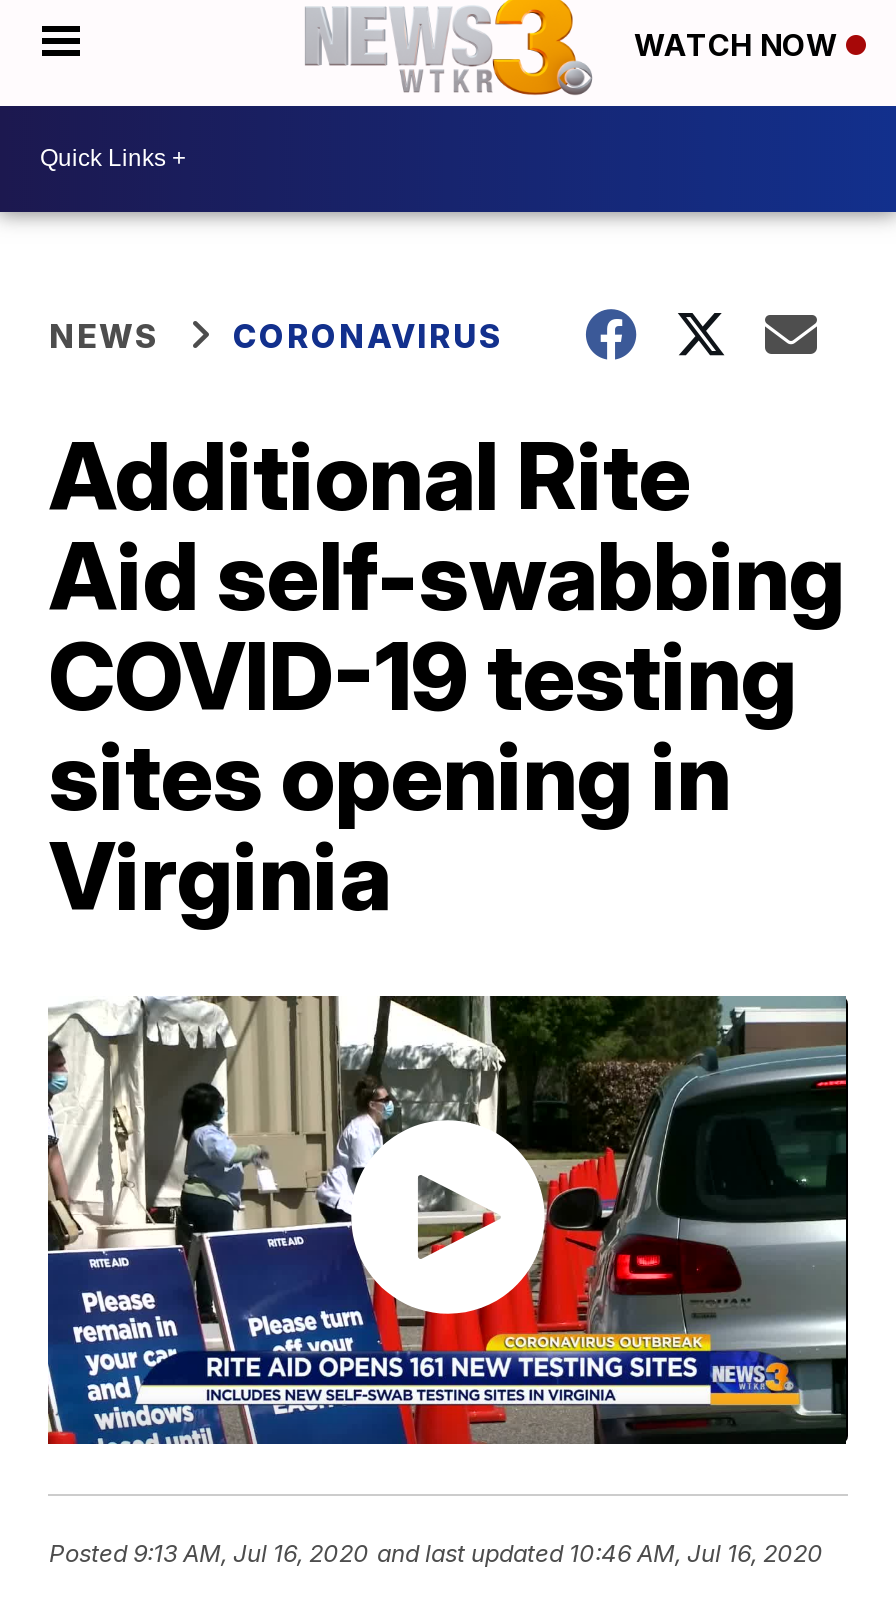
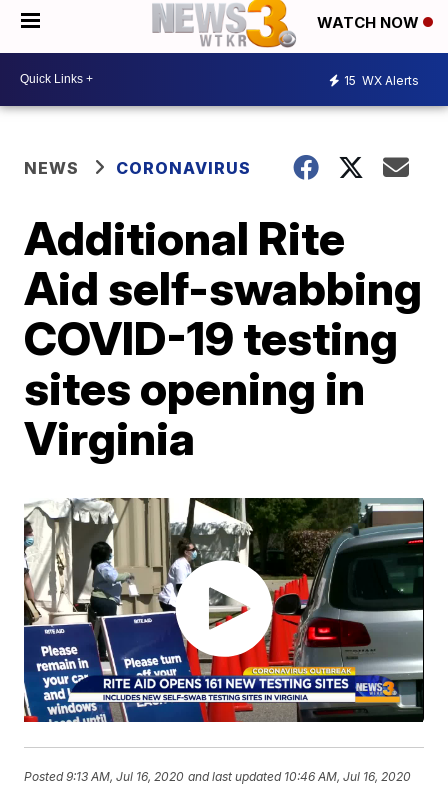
+ 15 WX Alerts
